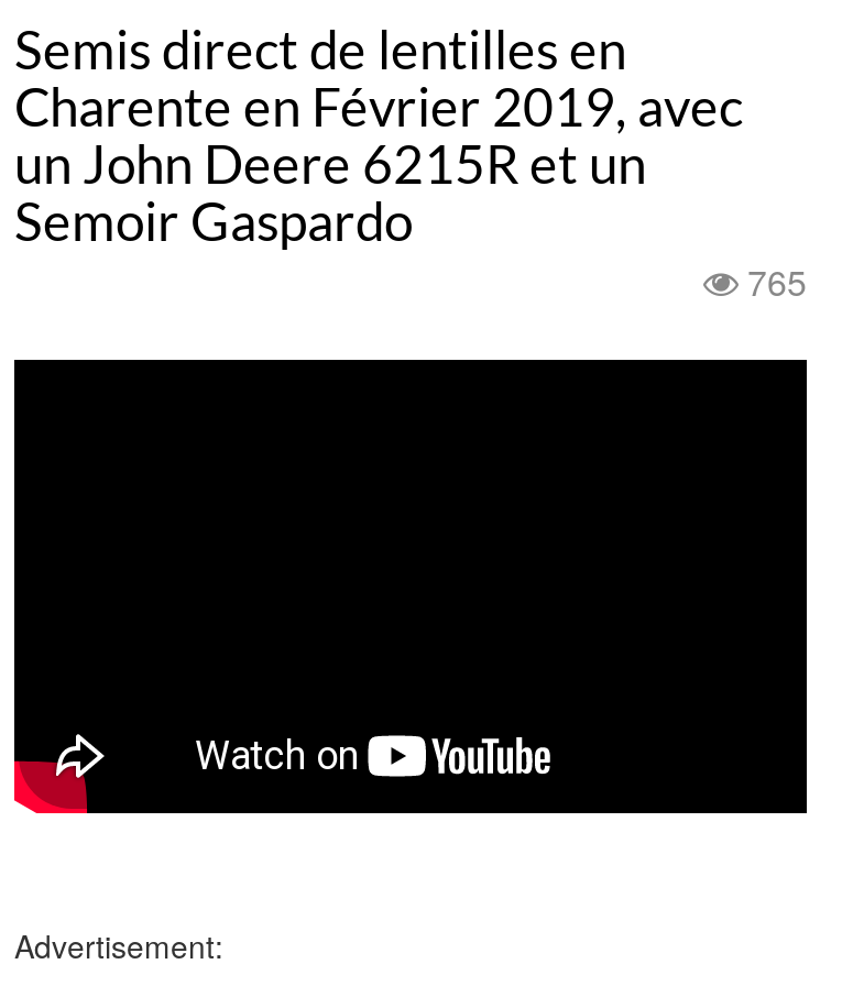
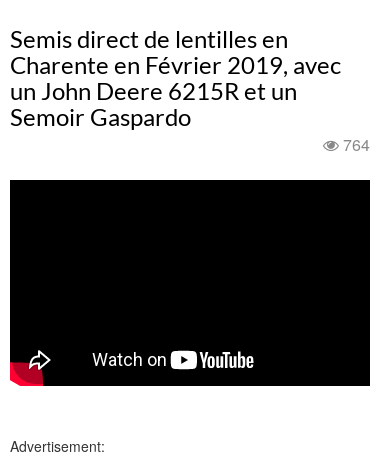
- 765
+ 764
